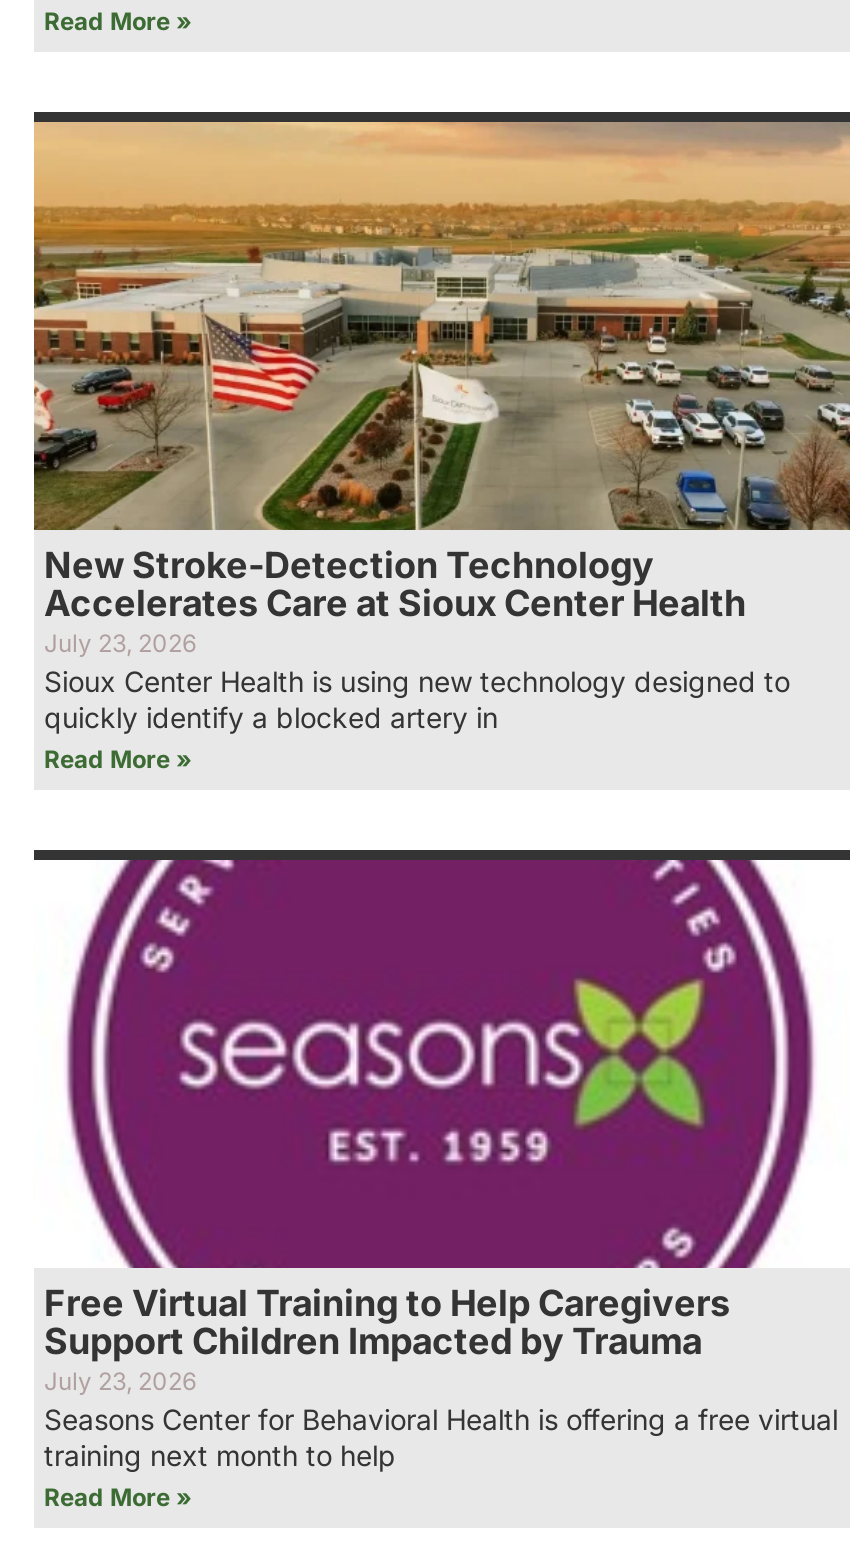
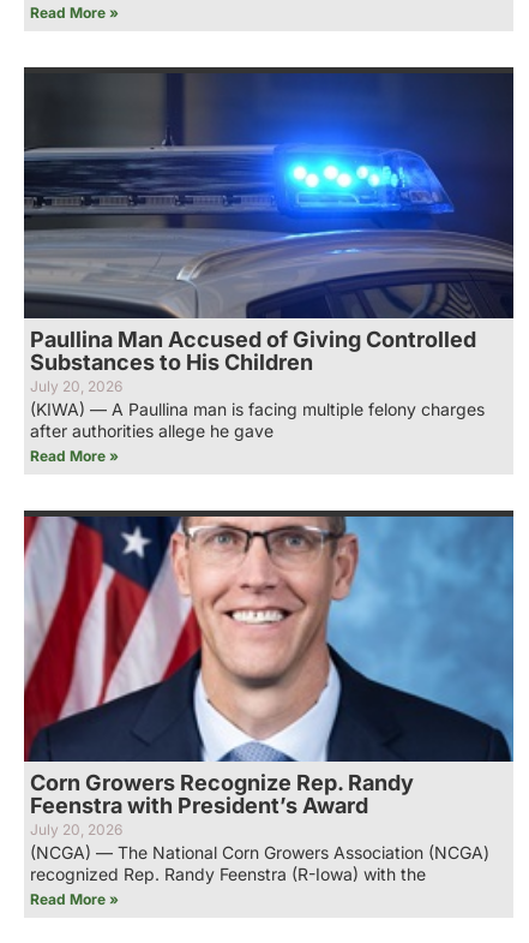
- [image]
- New Stroke-Detection Technology
- Accelerates Care at Sioux Center Health
- July 23, 2026
- Sioux Center Health is using new technology designed to
- quickly identify a blocked artery in
+ [image]
+ Paullina Man Accused of Giving Controlled
+ Substances to His Children
+ July 20, 2026
+ (KIWA) — A Paullina man is facing multiple felony charges
+ after authorities allege he gave

- [image]
- Free Virtual Training to Help Caregivers
- Support Children Impacted by Trauma
- July 23, 2026
- Seasons Center for Behavioral Health is offering a free virtual
- training next month to help
+ [image]
+ Corn Growers Recognize Rep. Randy
+ Feenstra with President’s Award
+ July 20, 2026
+ (NCGA) — The National Corn Growers Association (NCGA)
+ recognized Rep. Randy Feenstra (R-Iowa) with the
